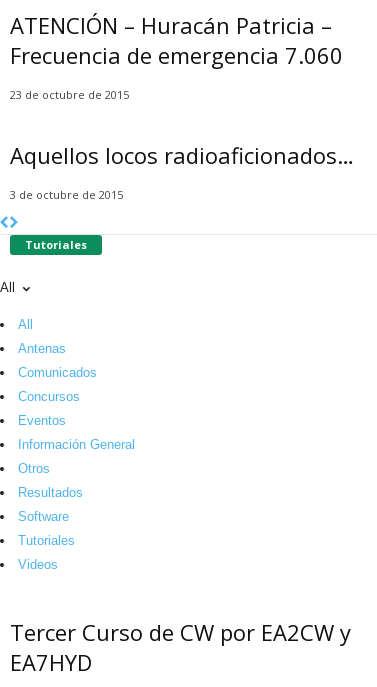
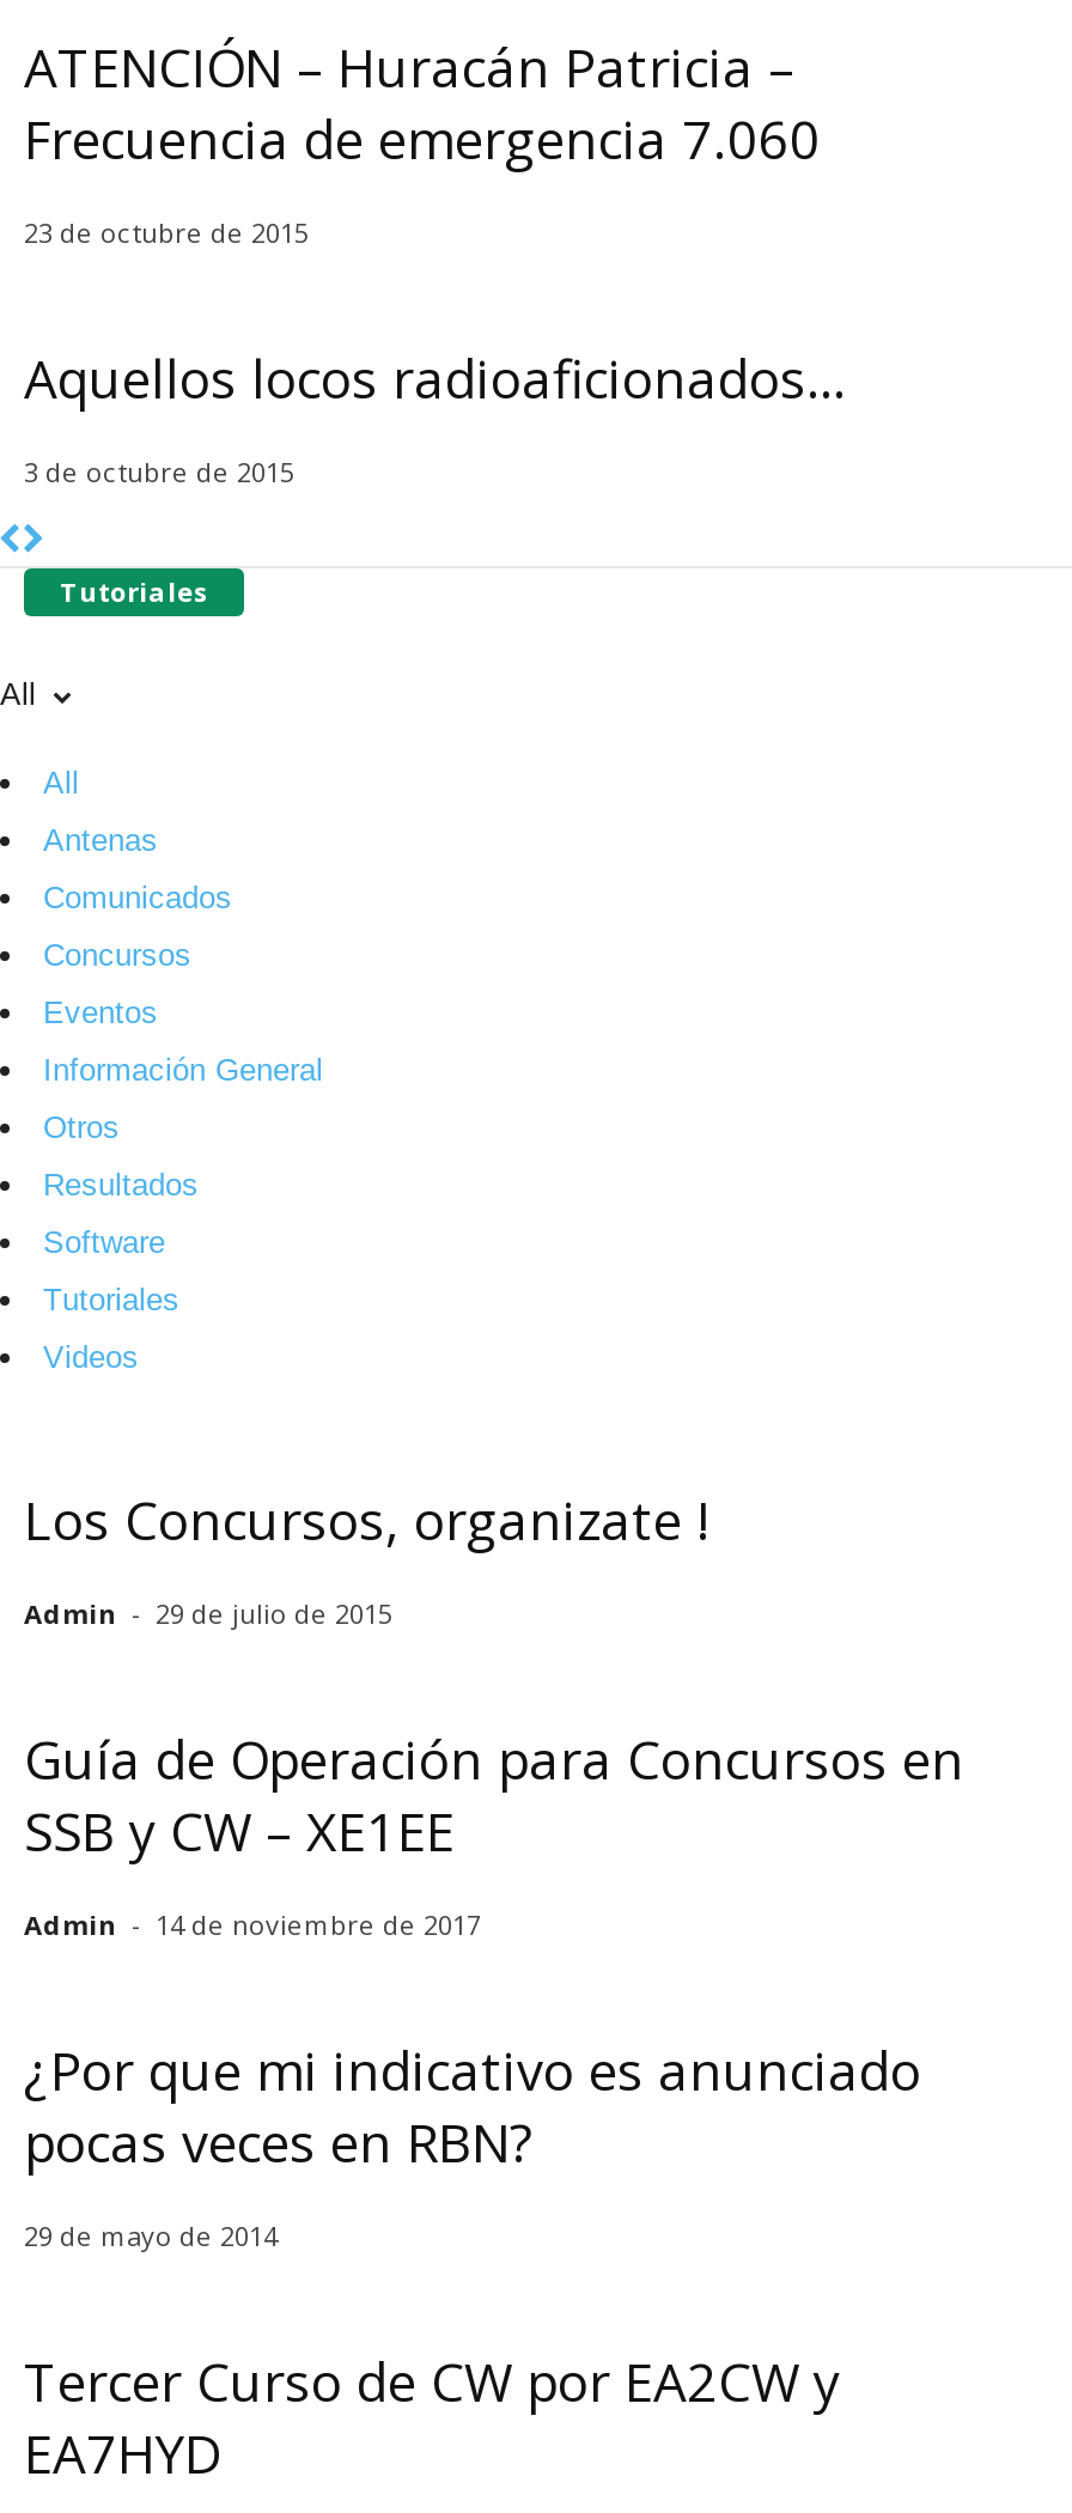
+ Los Concursos, organizate !
+ Admin - 29 de julio de 2015
+ Guía de Operación para Concursos en
+ SSB y CW – XE1EE
+ Admin - 14 de noviembre de 2017
+ ¿Por que mi indicativo es anunciado
+ pocas veces en RBN?
+ 29 de mayo de 2014
